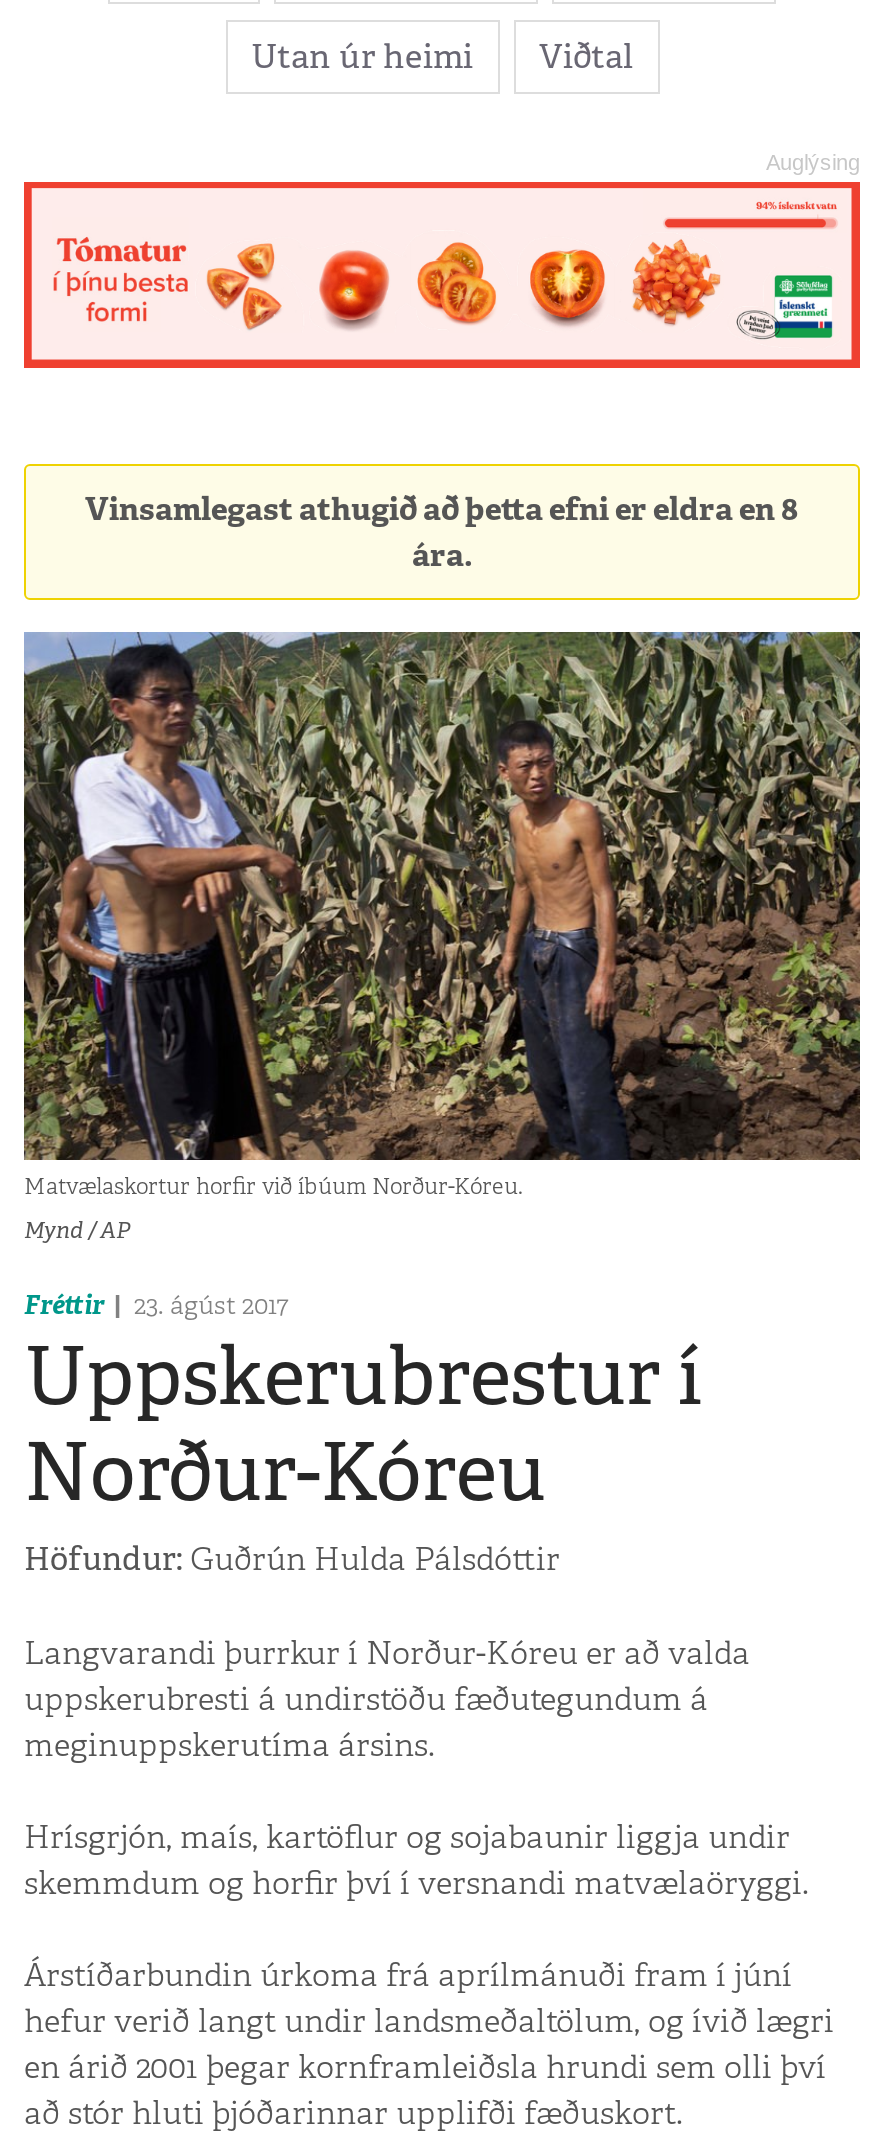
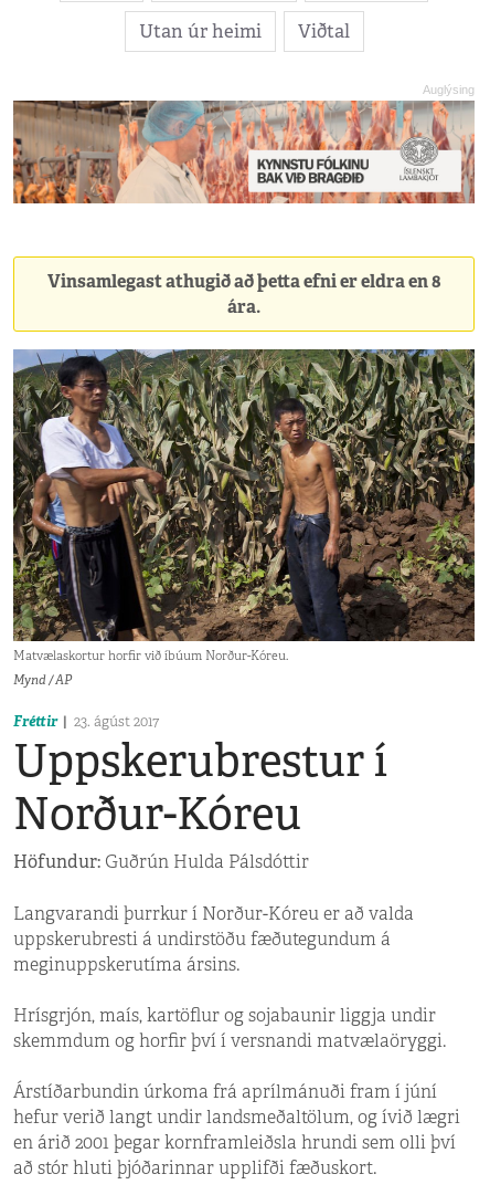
- [image]
+ [image]
